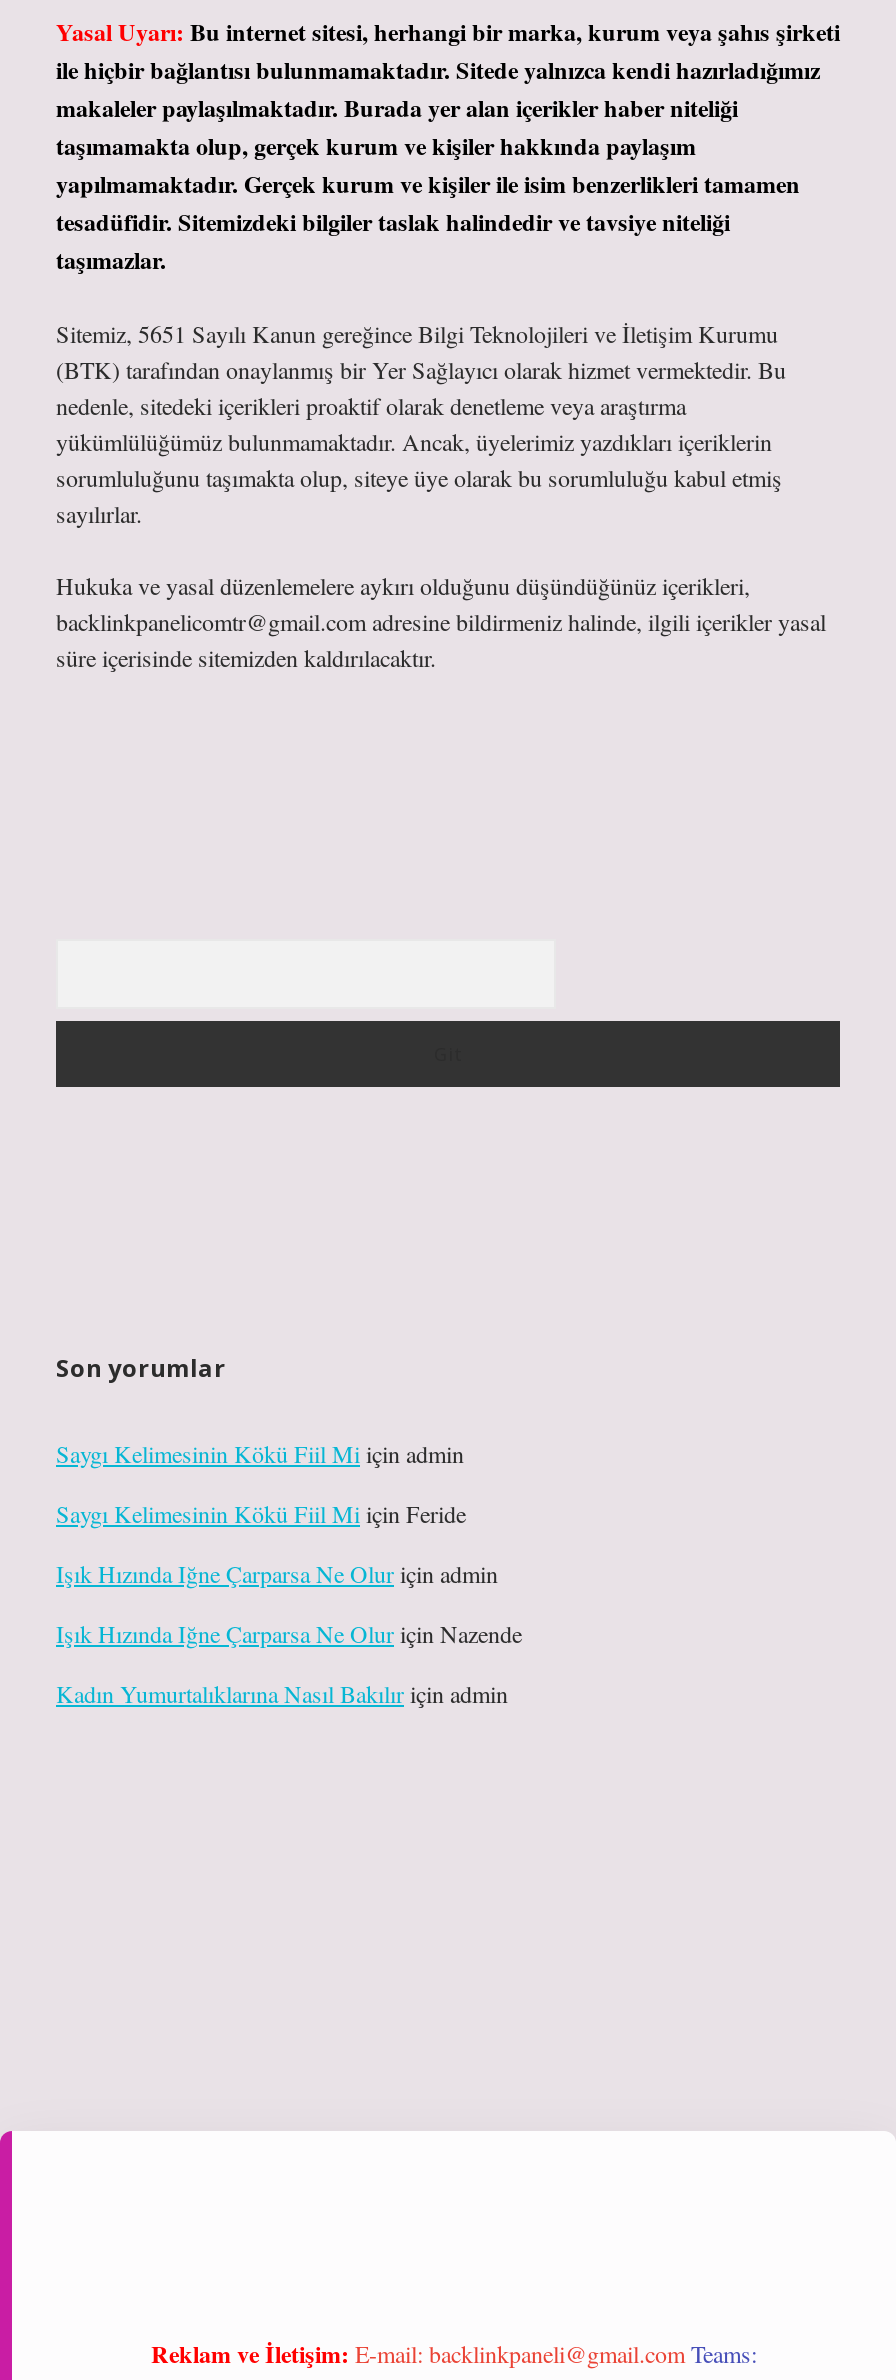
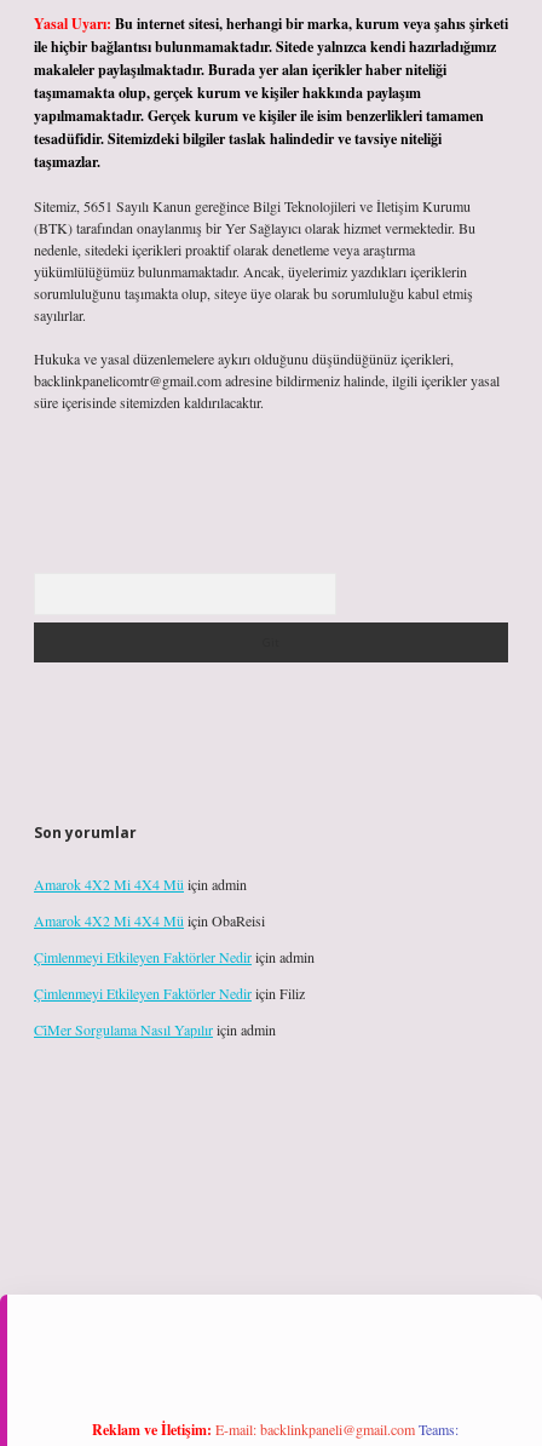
- Saygı Kelimesinin Kökü Fiil Mi için admin
+ Amarok 4X2 Mi 4X4 Mü için admin

- Saygı Kelimesinin Kökü Fiil Mi için Feride
+ Amarok 4X2 Mi 4X4 Mü için ObaReisi

- Işık Hızında Iğne Çarparsa Ne Olur için admin
+ Çimlenmeyi Etkileyen Faktörler Nedir için admin

- Işık Hızında Iğne Çarparsa Ne Olur için Nazende
+ Çimlenmeyi Etkileyen Faktörler Nedir için Filiz

- Kadın Yumurtalıklarına Nasıl Bakılır için admin
+ Ci̇Mer Sorgulama Nasıl Yapılır için admin
